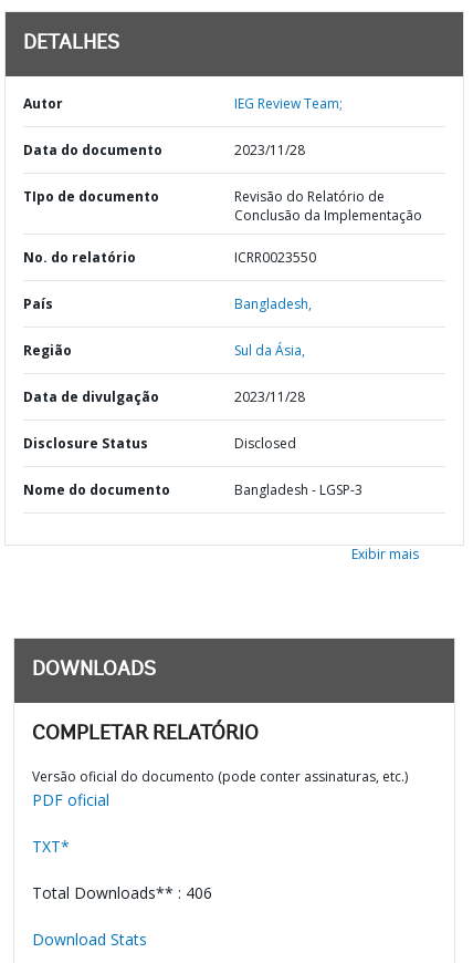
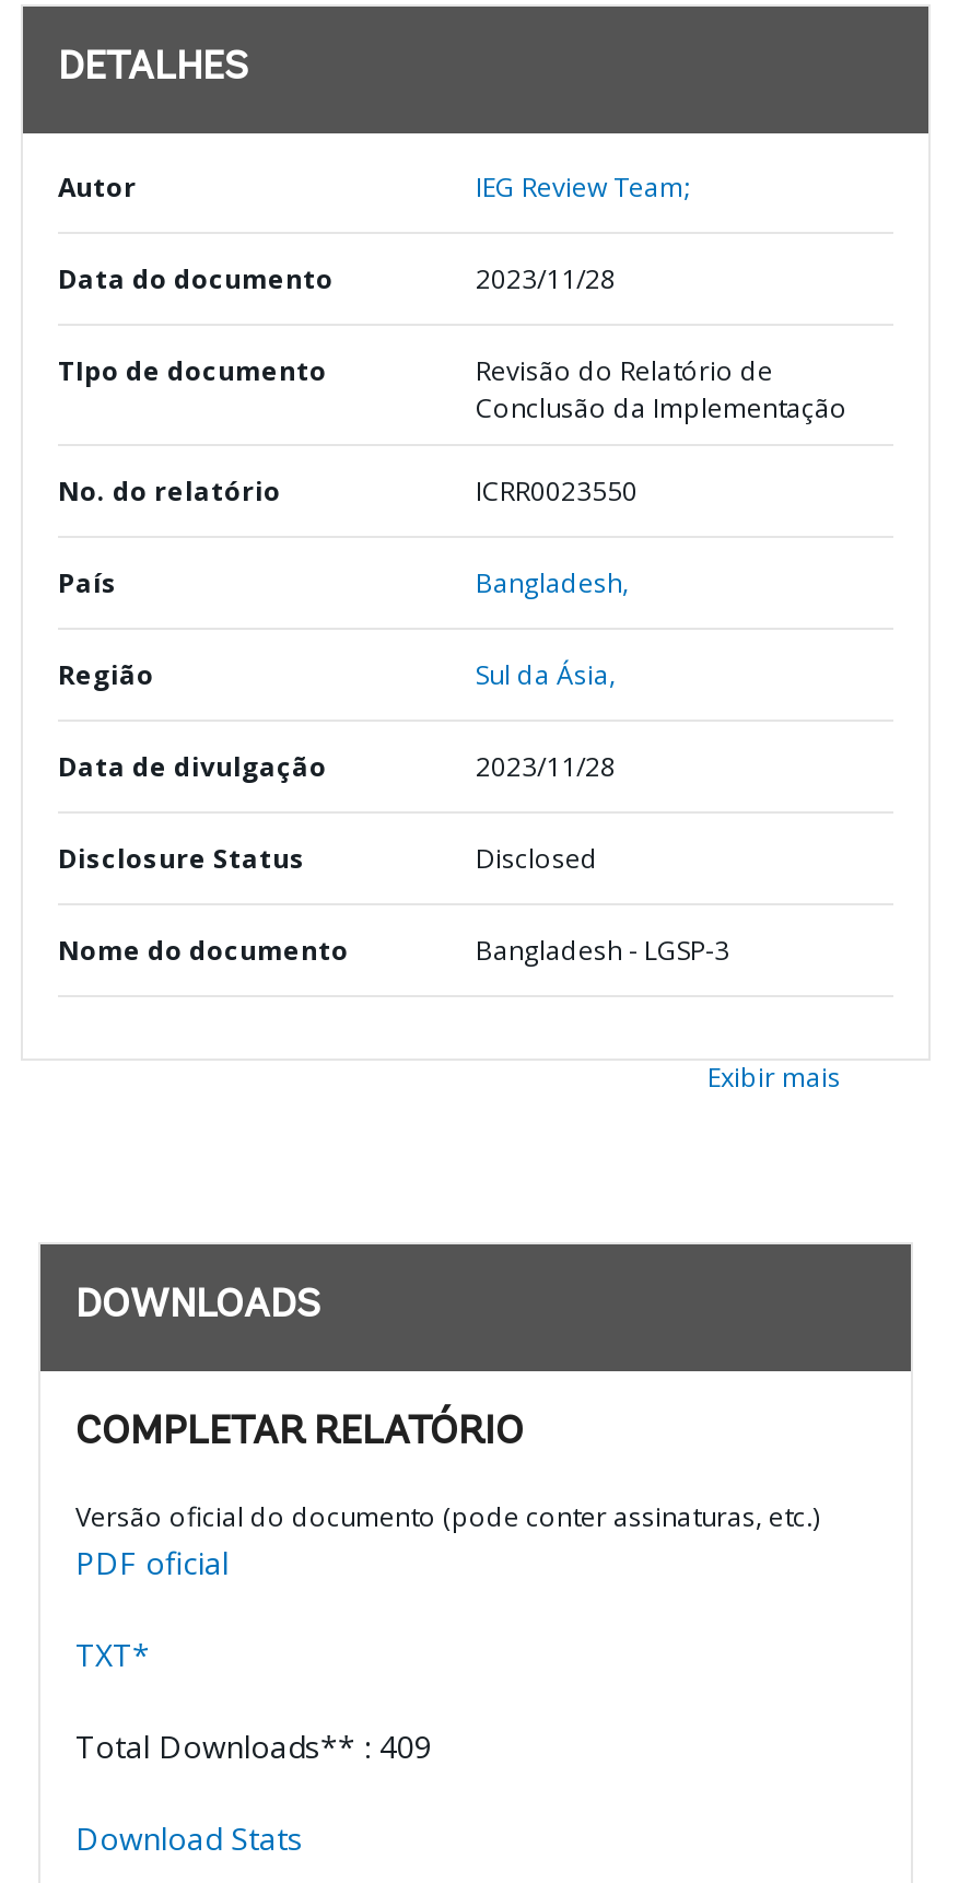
- Total Downloads** : 406
+ Total Downloads** : 409
